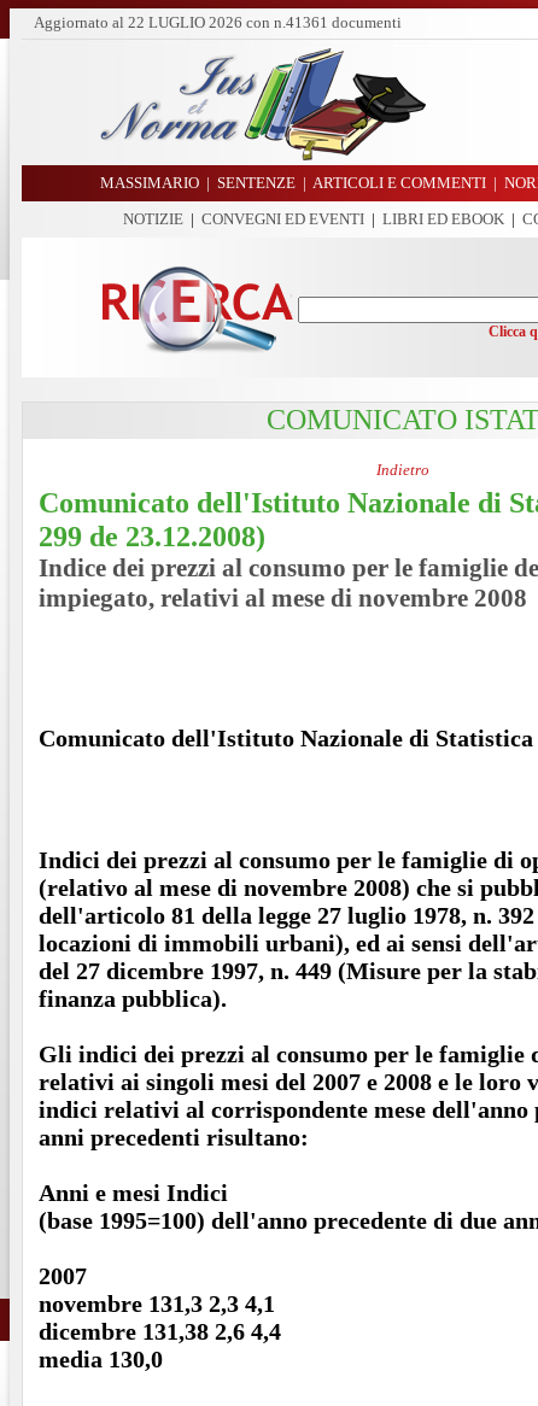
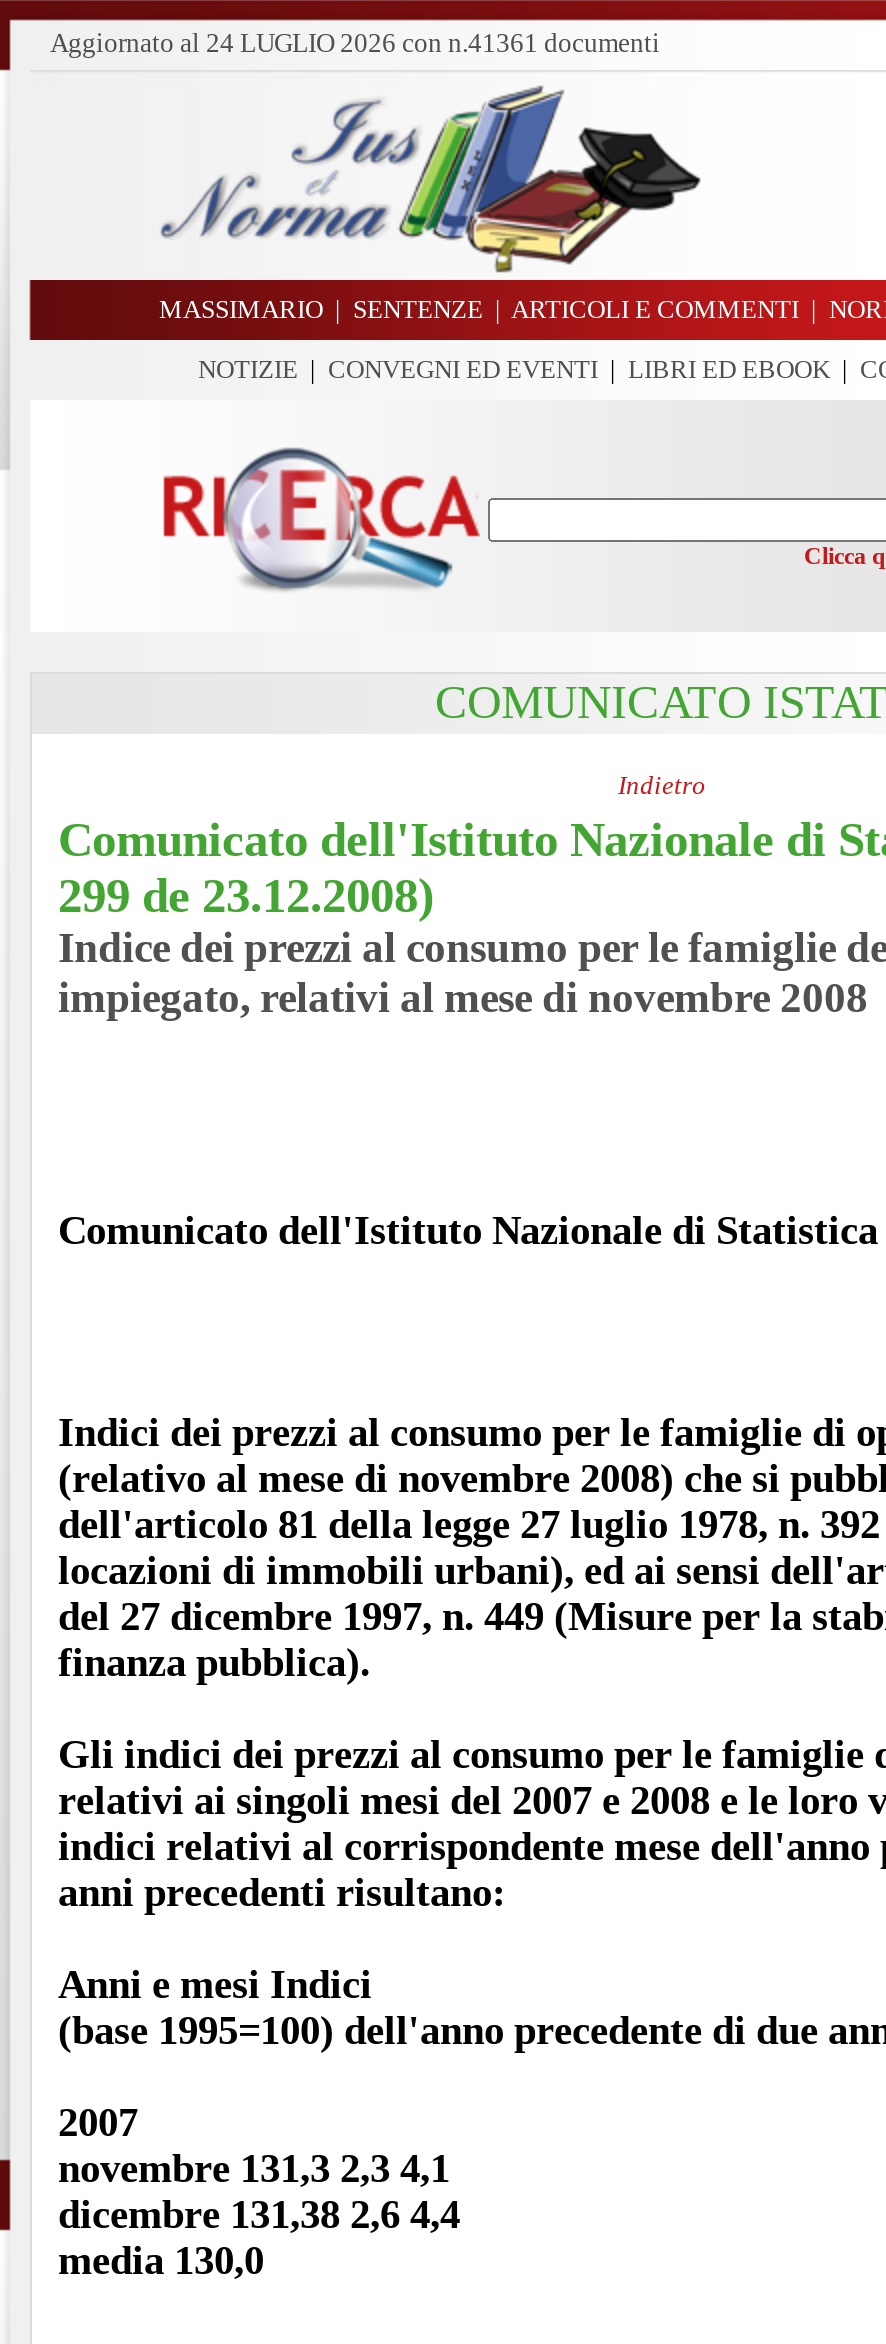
- Aggiornato al 22 LUGLIO 2026 con n.41361 documenti
+ Aggiornato al 24 LUGLIO 2026 con n.41361 documenti
